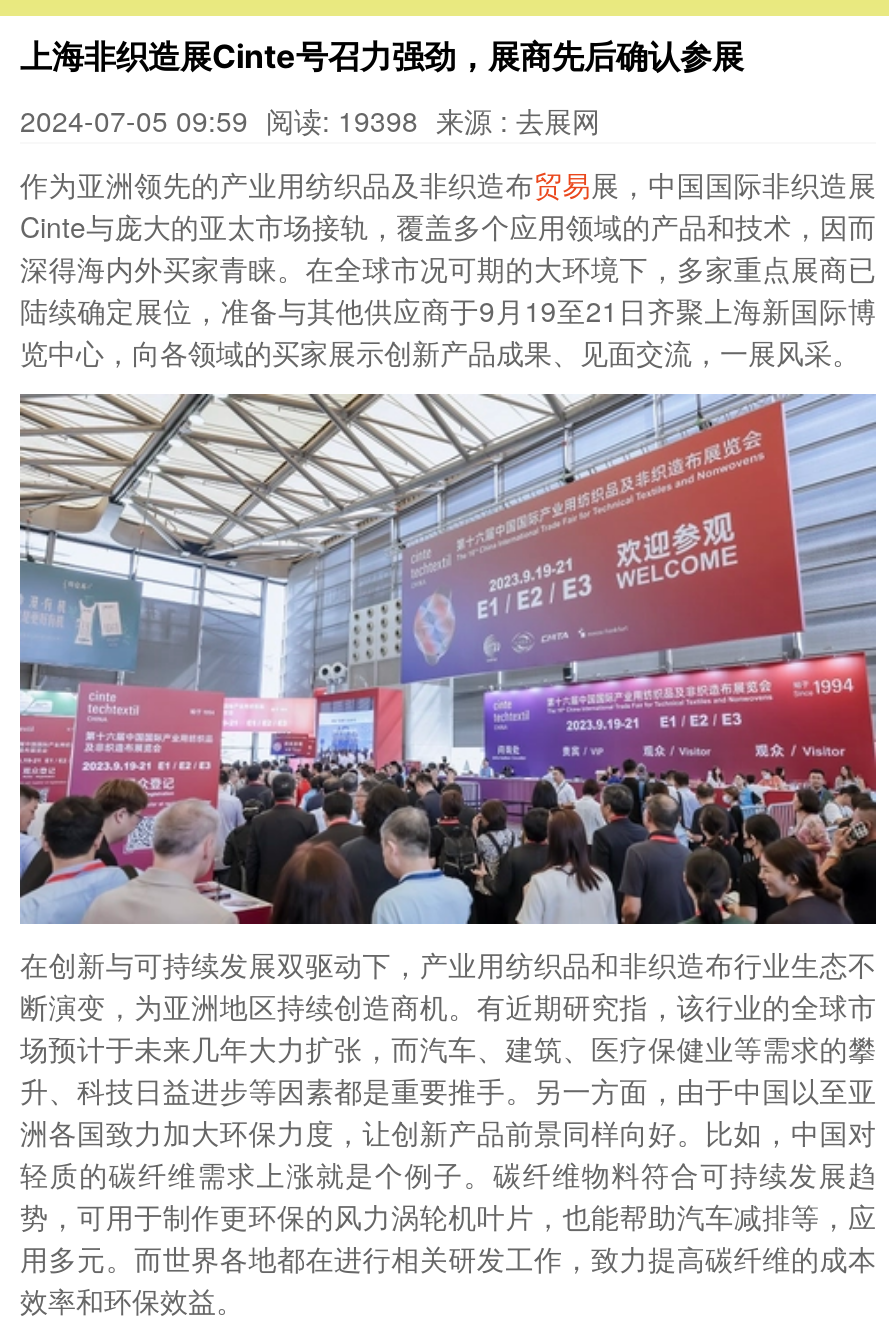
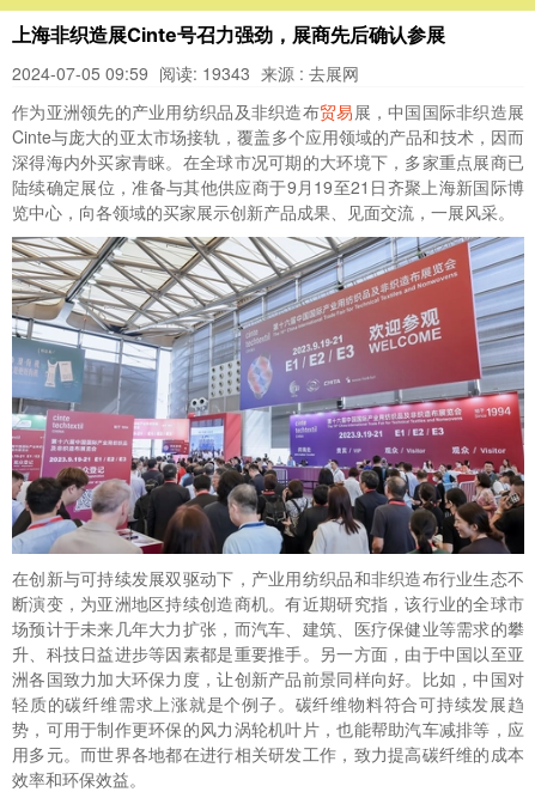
- 2024-07-05 09:59 阅读: 19398 来源 : 去展网
+ 2024-07-05 09:59 阅读: 19343 来源 : 去展网
